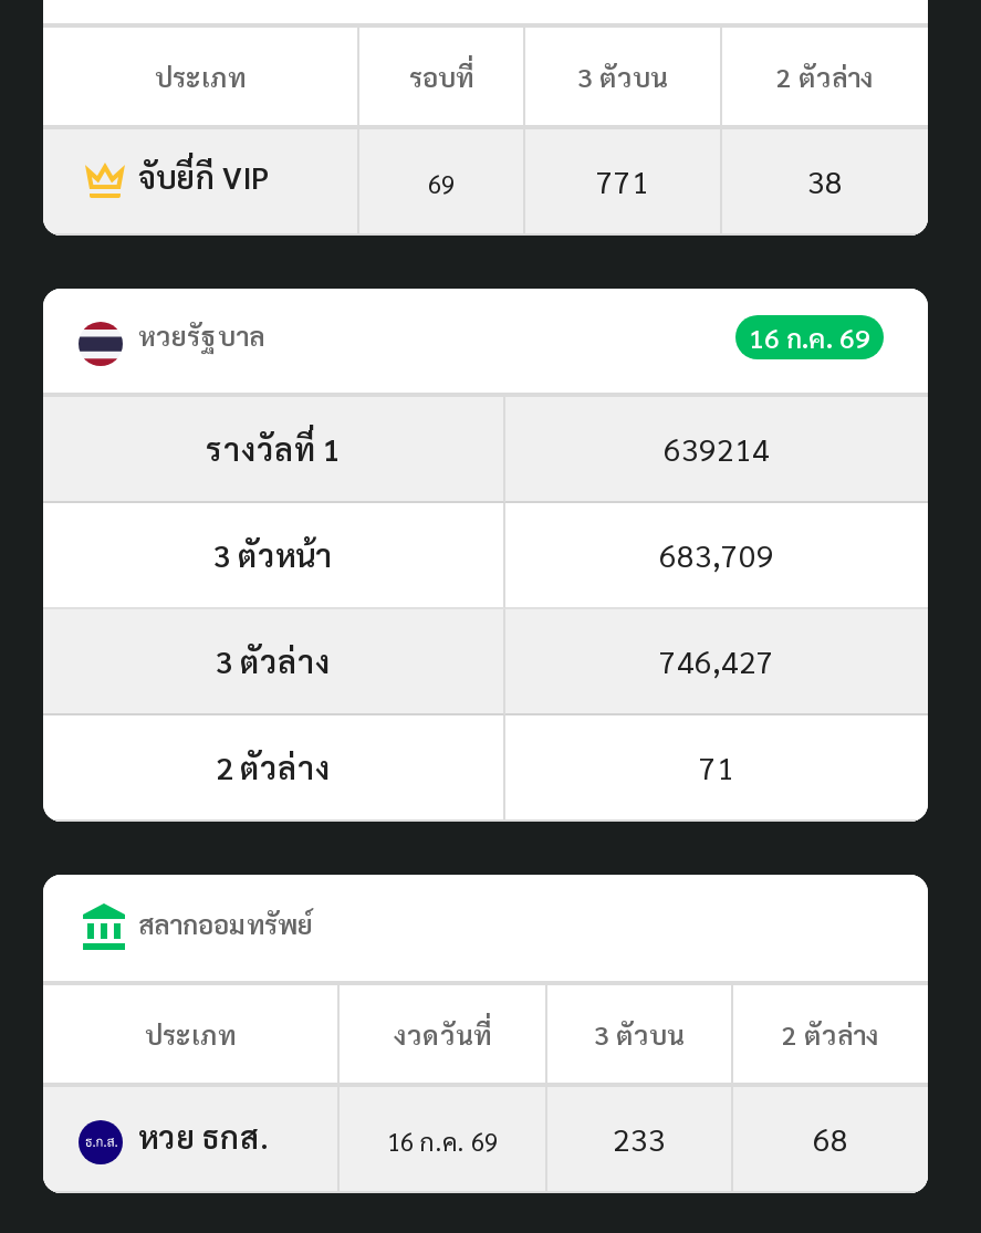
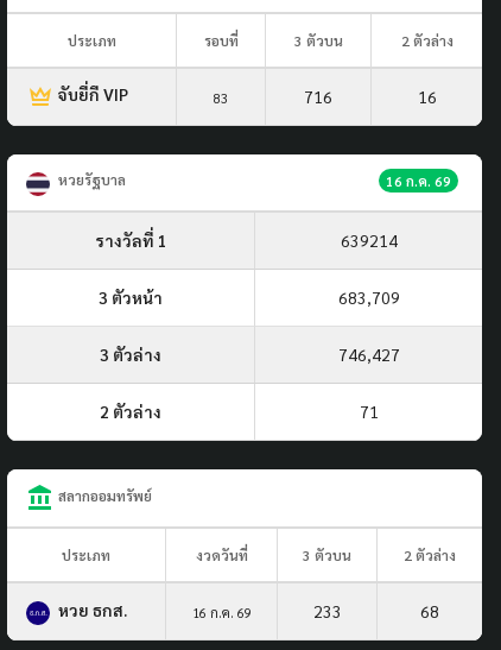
- 69
+ 83

- 771
+ 716

- 38
+ 16
